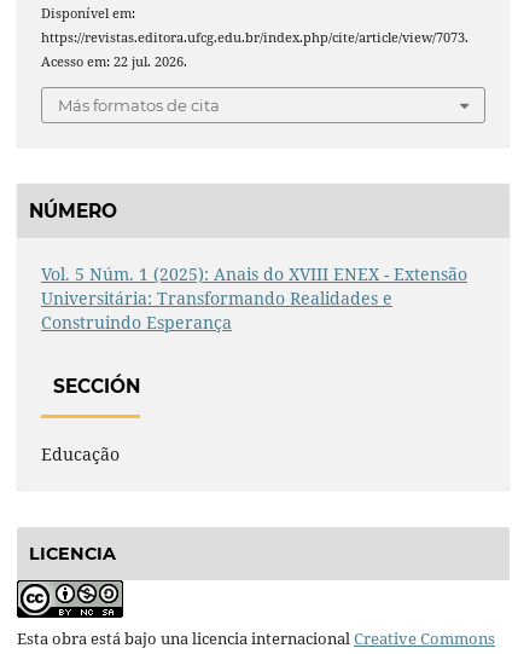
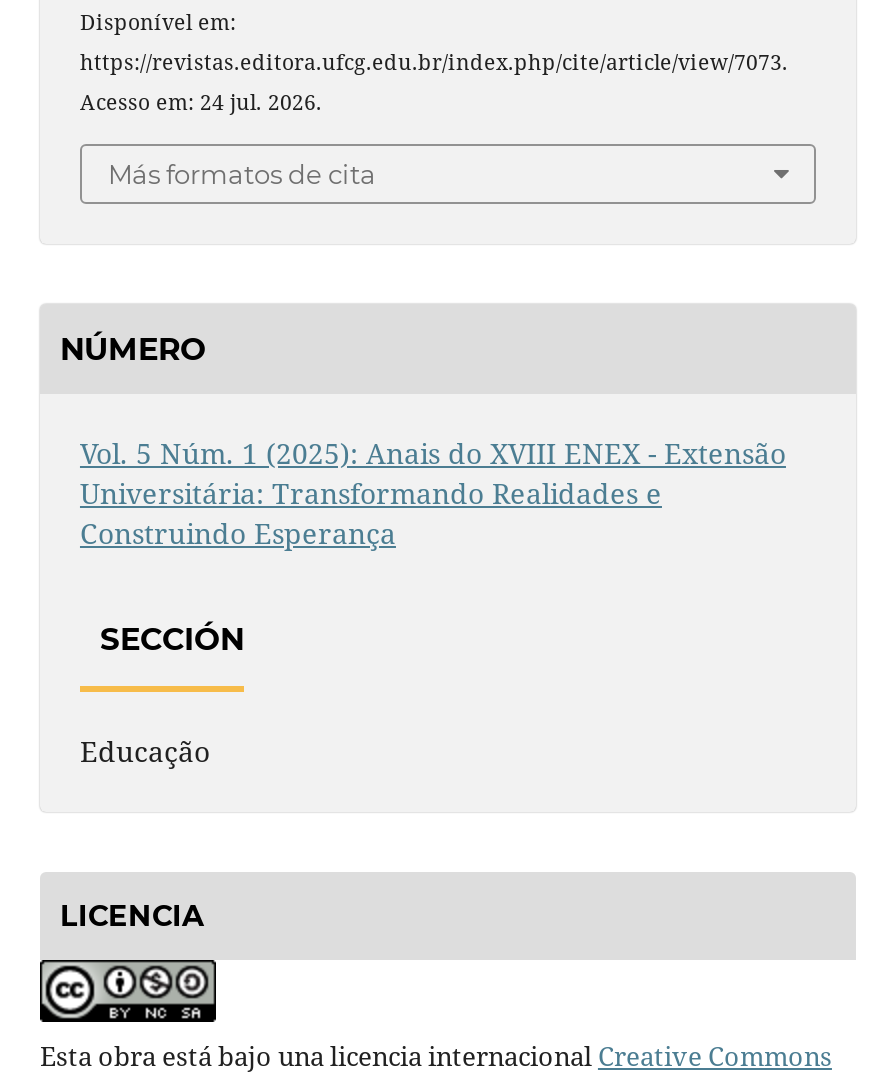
- Acesso em: 22 jul. 2026.
+ Acesso em: 24 jul. 2026.
